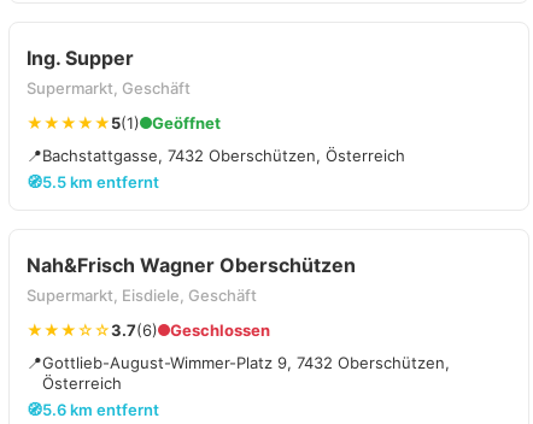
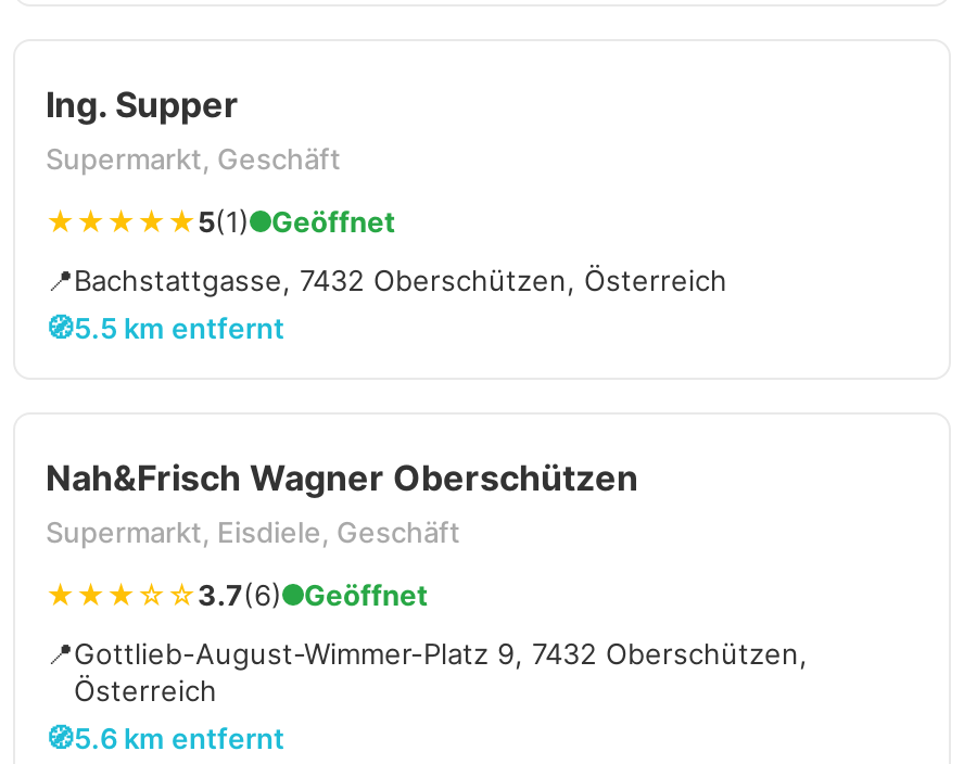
- Geschlossen
+ Geöffnet
